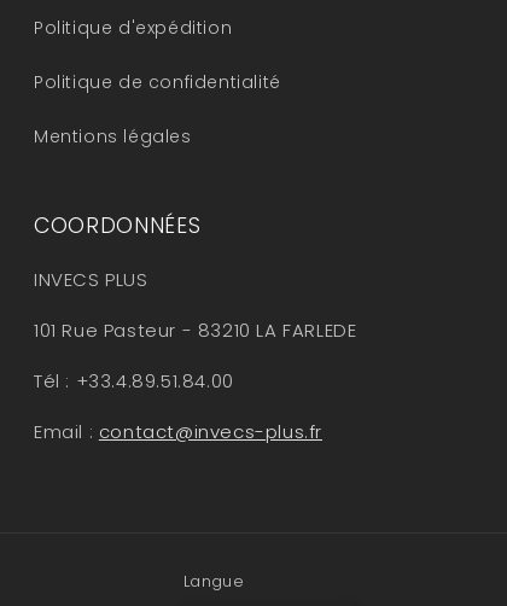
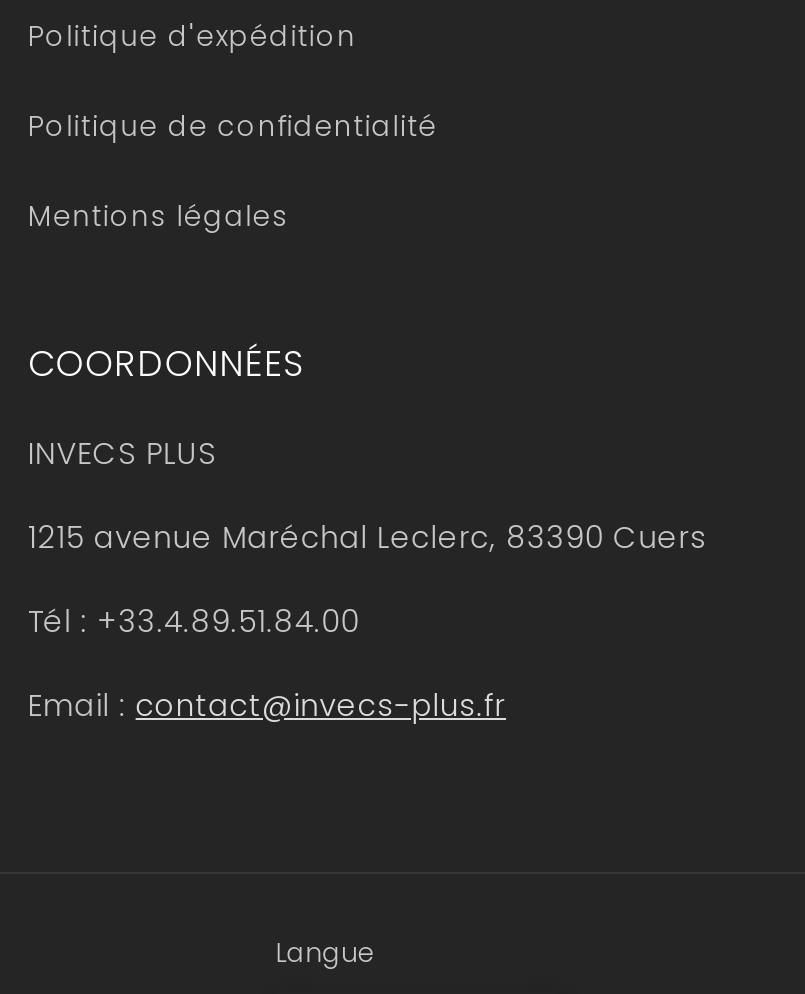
- 101 Rue Pasteur - 83210 LA FARLEDE
+ 1215 avenue Maréchal Leclerc, 83390 Cuers
